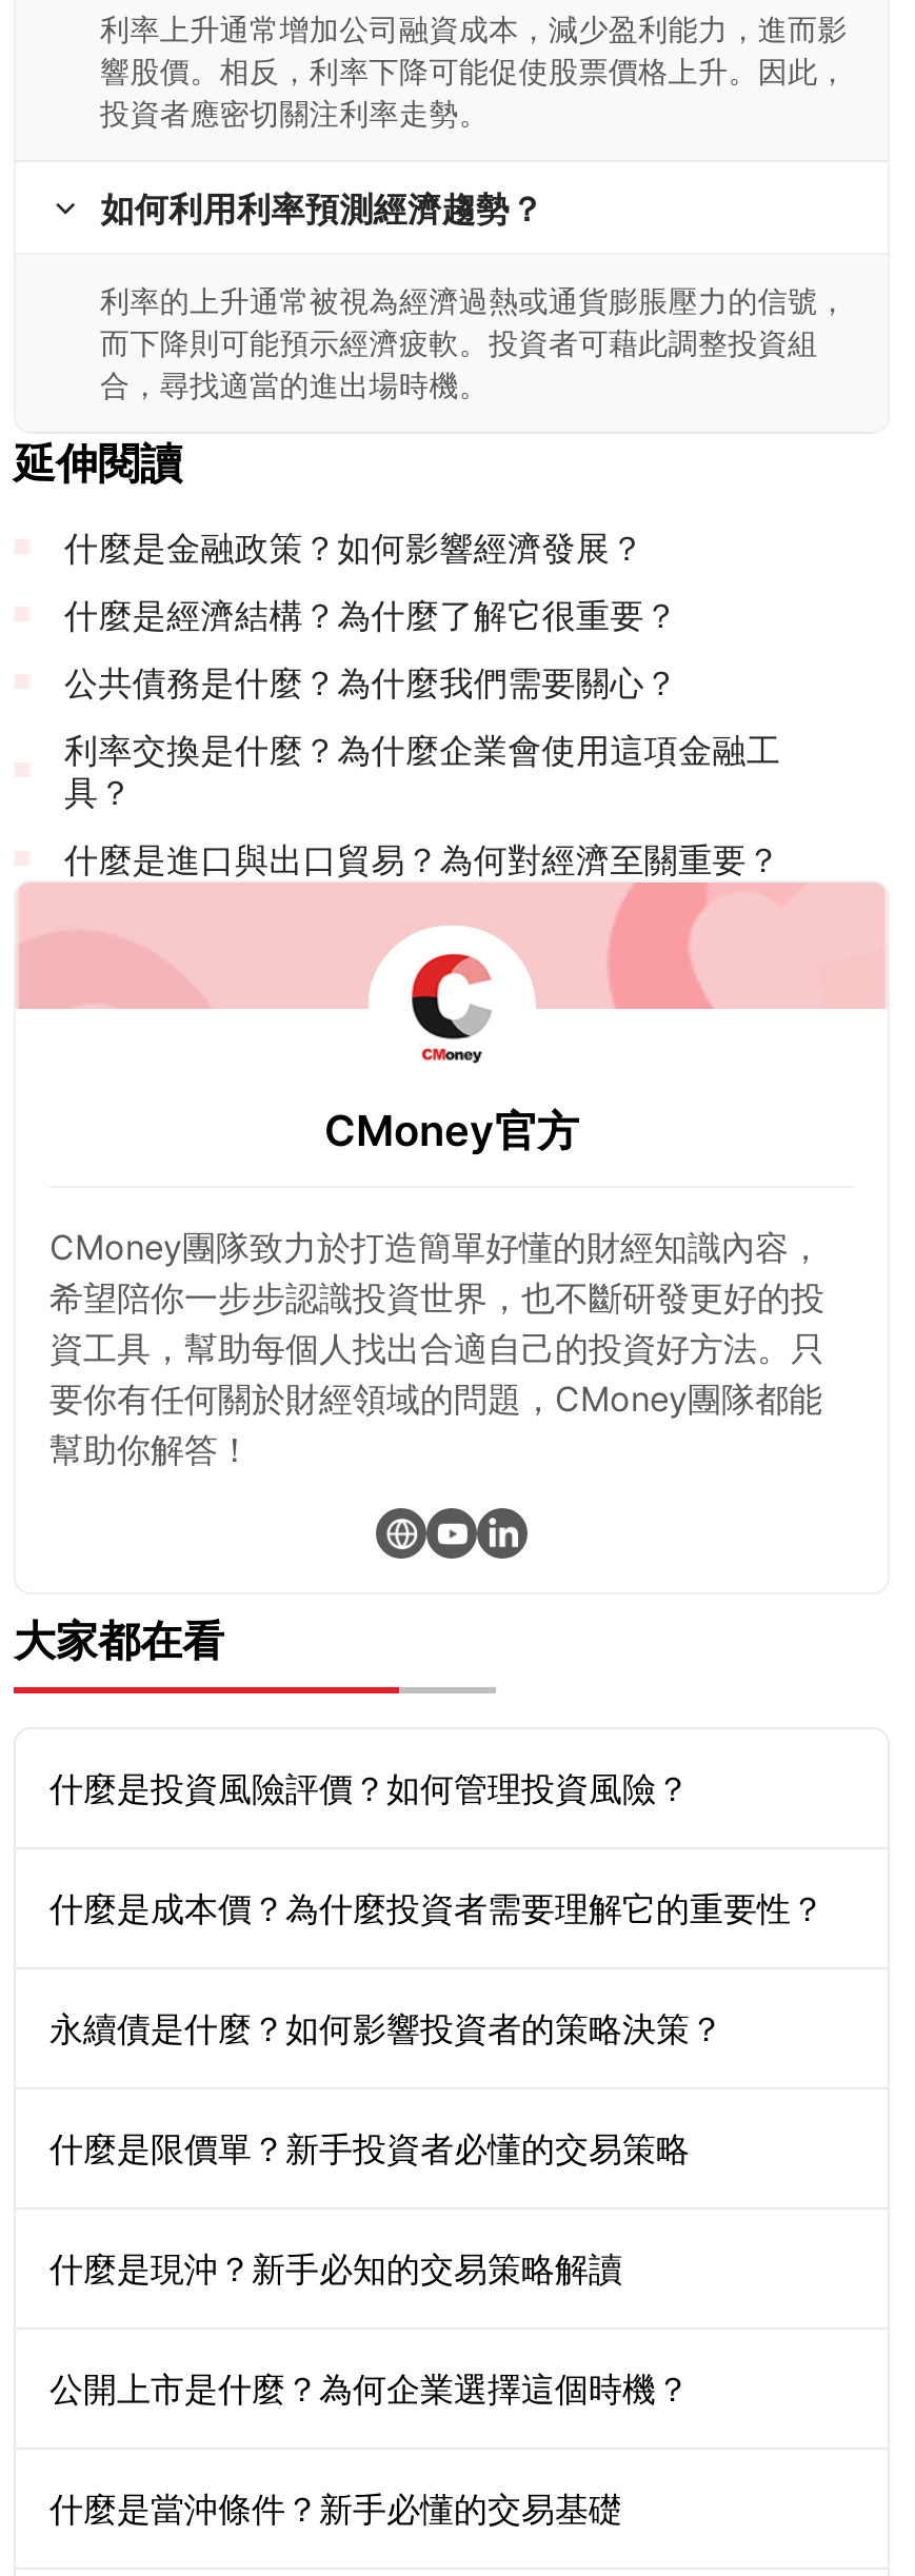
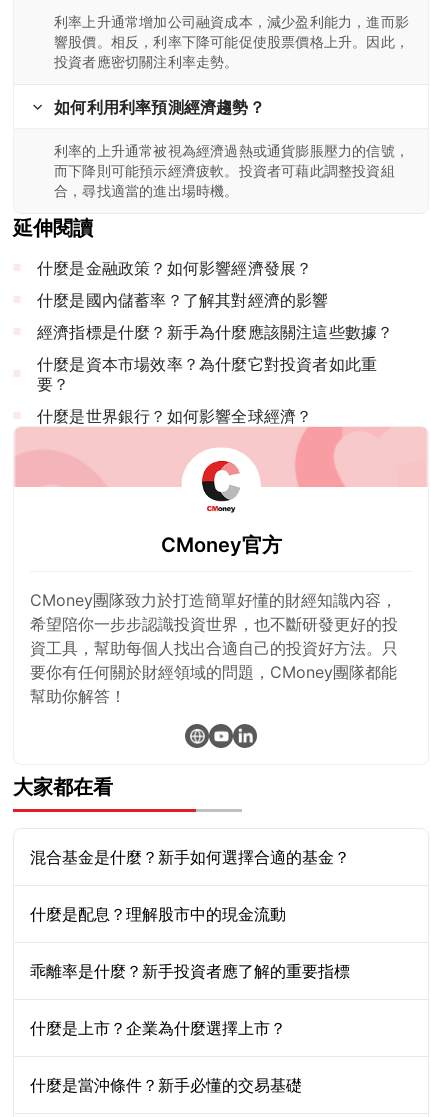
- 什麼是經濟結構？為什麼了解它很重要？
+ 什麼是國內儲蓄率？了解其對經濟的影響

- 公共債務是什麼？為什麼我們需要關心？
+ 經濟指標是什麼？新手為什麼應該關注這些數據？

- 利率交換是什麼？為什麼企業會使用這項金融工
- 具？
+ 什麼是資本市場效率？為什麼它對投資者如此重
+ 要？

- 什麼是進口與出口貿易？為何對經濟至關重要？
+ 什麼是世界銀行？如何影響全球經濟？

- 什麼是投資風險評價？如何管理投資風險？
- 什麼是成本價？為什麼投資者需要理解它的重要性？
- 永續債是什麼？如何影響投資者的策略決策？
- 什麼是限價單？新手投資者必懂的交易策略
- 什麼是現沖？新手必知的交易策略解讀
- 公開上市是什麼？為何企業選擇這個時機？
+ 混合基金是什麼？新手如何選擇合適的基金？
+ 什麼是配息？理解股市中的現金流動
+ 乖離率是什麼？新手投資者應了解的重要指標
+ 什麼是上市？企業為什麼選擇上市？
